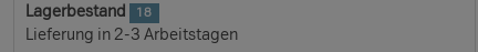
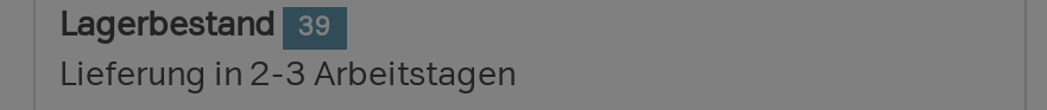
- Lagerbestand 18
+ Lagerbestand 39
